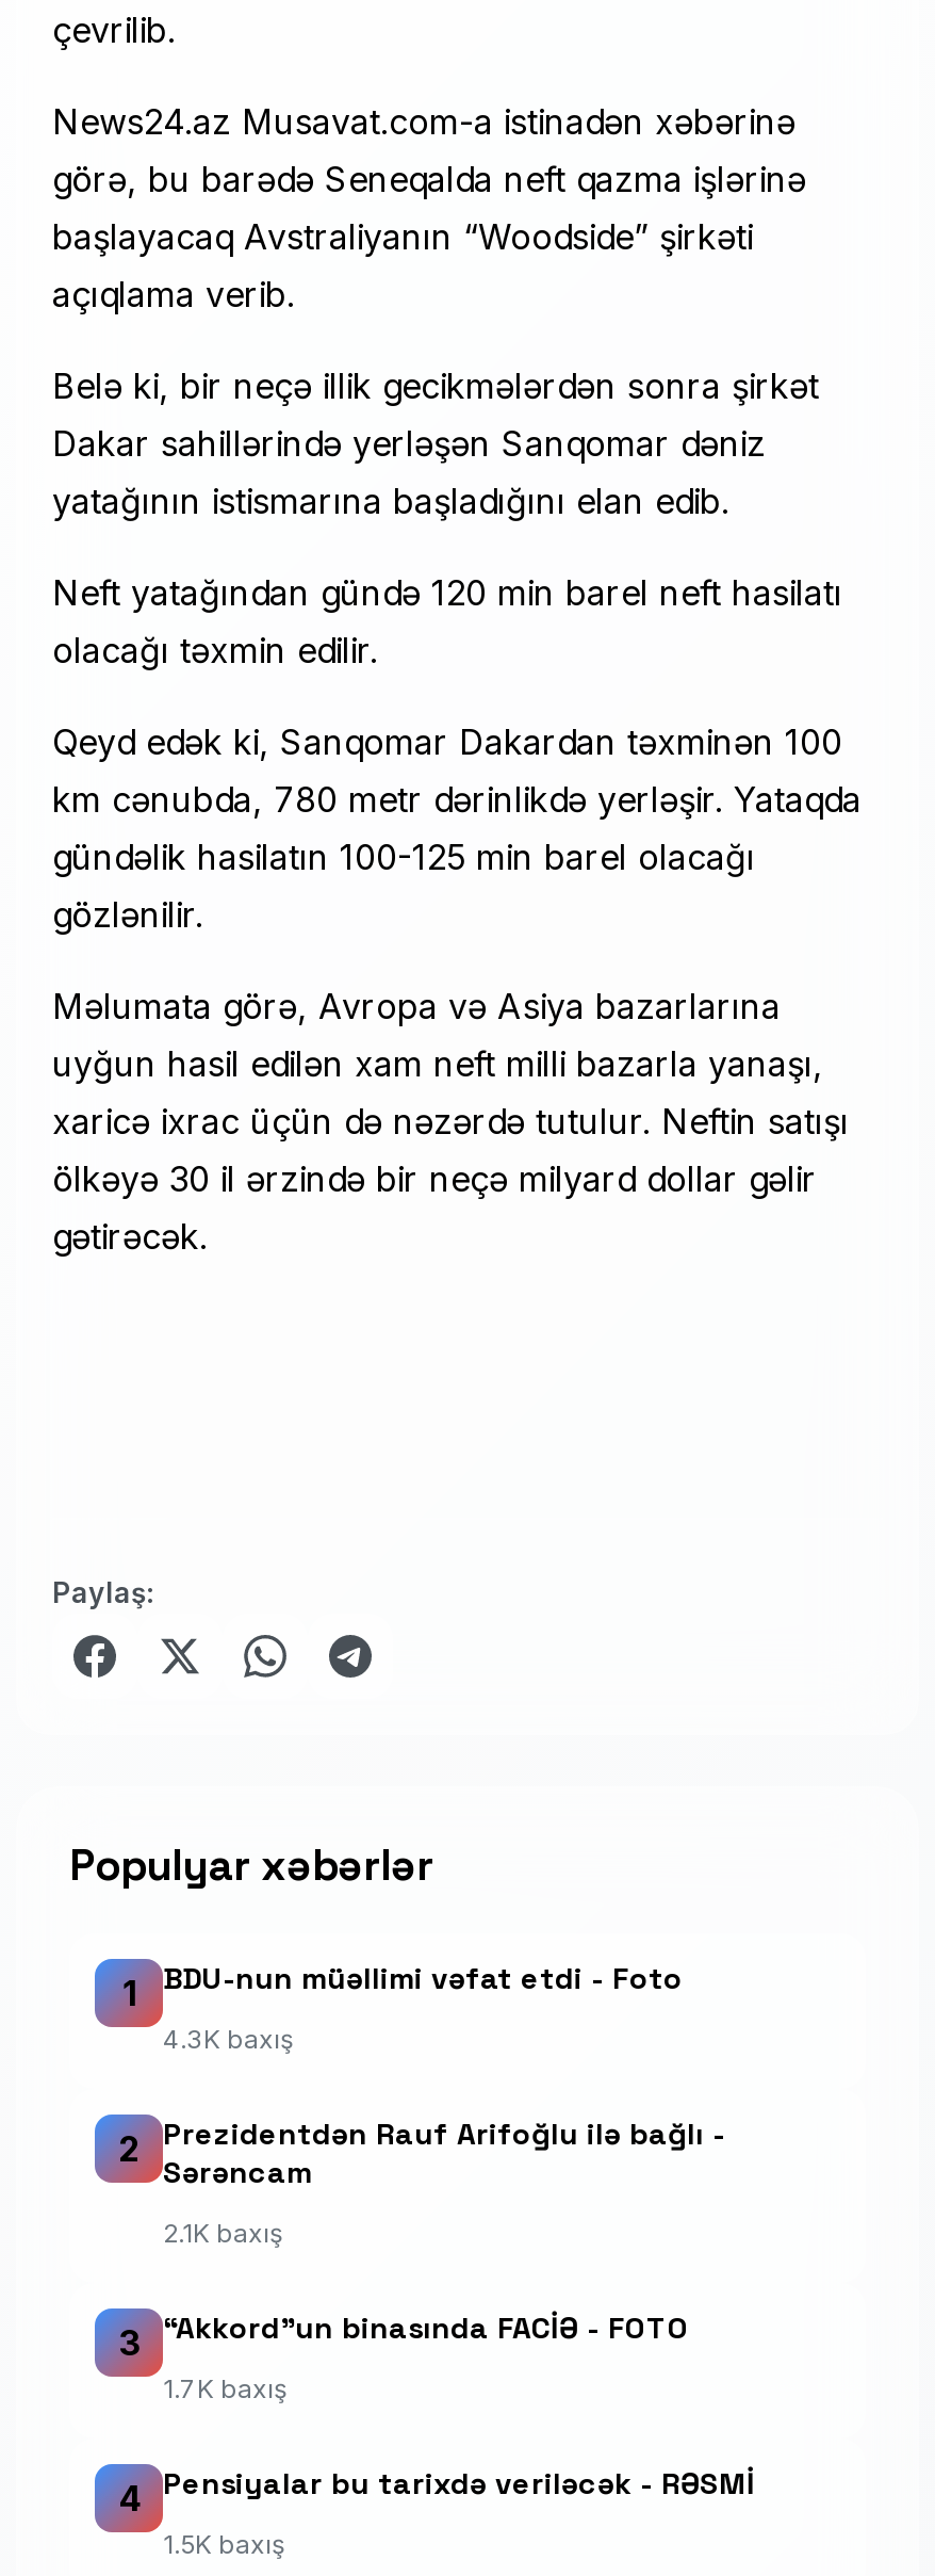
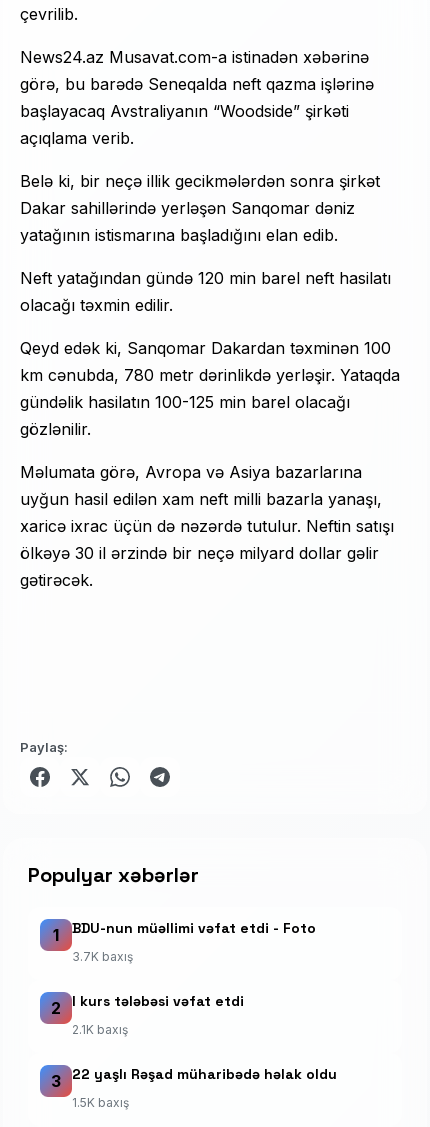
- 4.3K baxış
+ 3.7K baxış

- Prezidentdən Rauf Arifoğlu ilə bağlı -
- Sərəncam
+ I kurs tələbəsi vəfat etdi

- “Akkord”un binasında FACİƏ - FOTO
- 1.7K baxış
- 4
- Pensiyalar bu tarixdə veriləcək - RƏSMİ
+ 22 yaşlı Rəşad müharibədə həlak oldu
